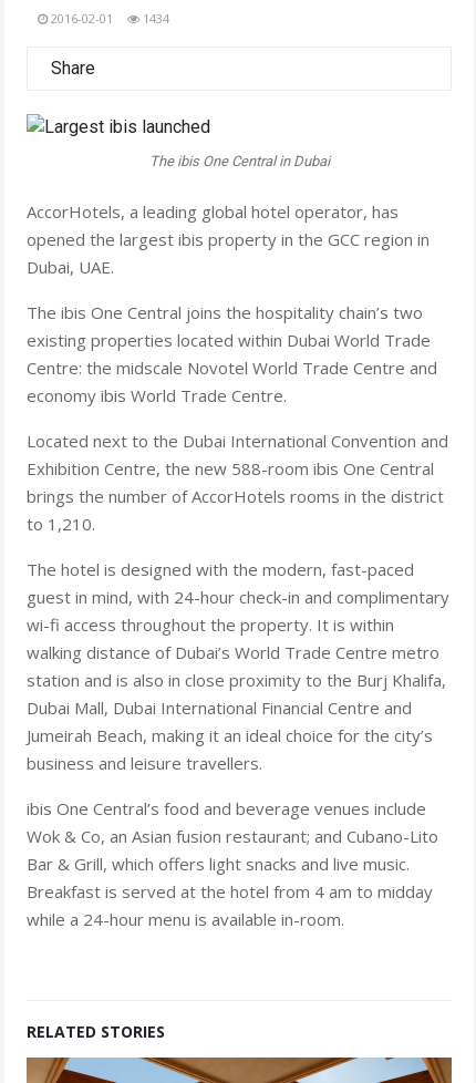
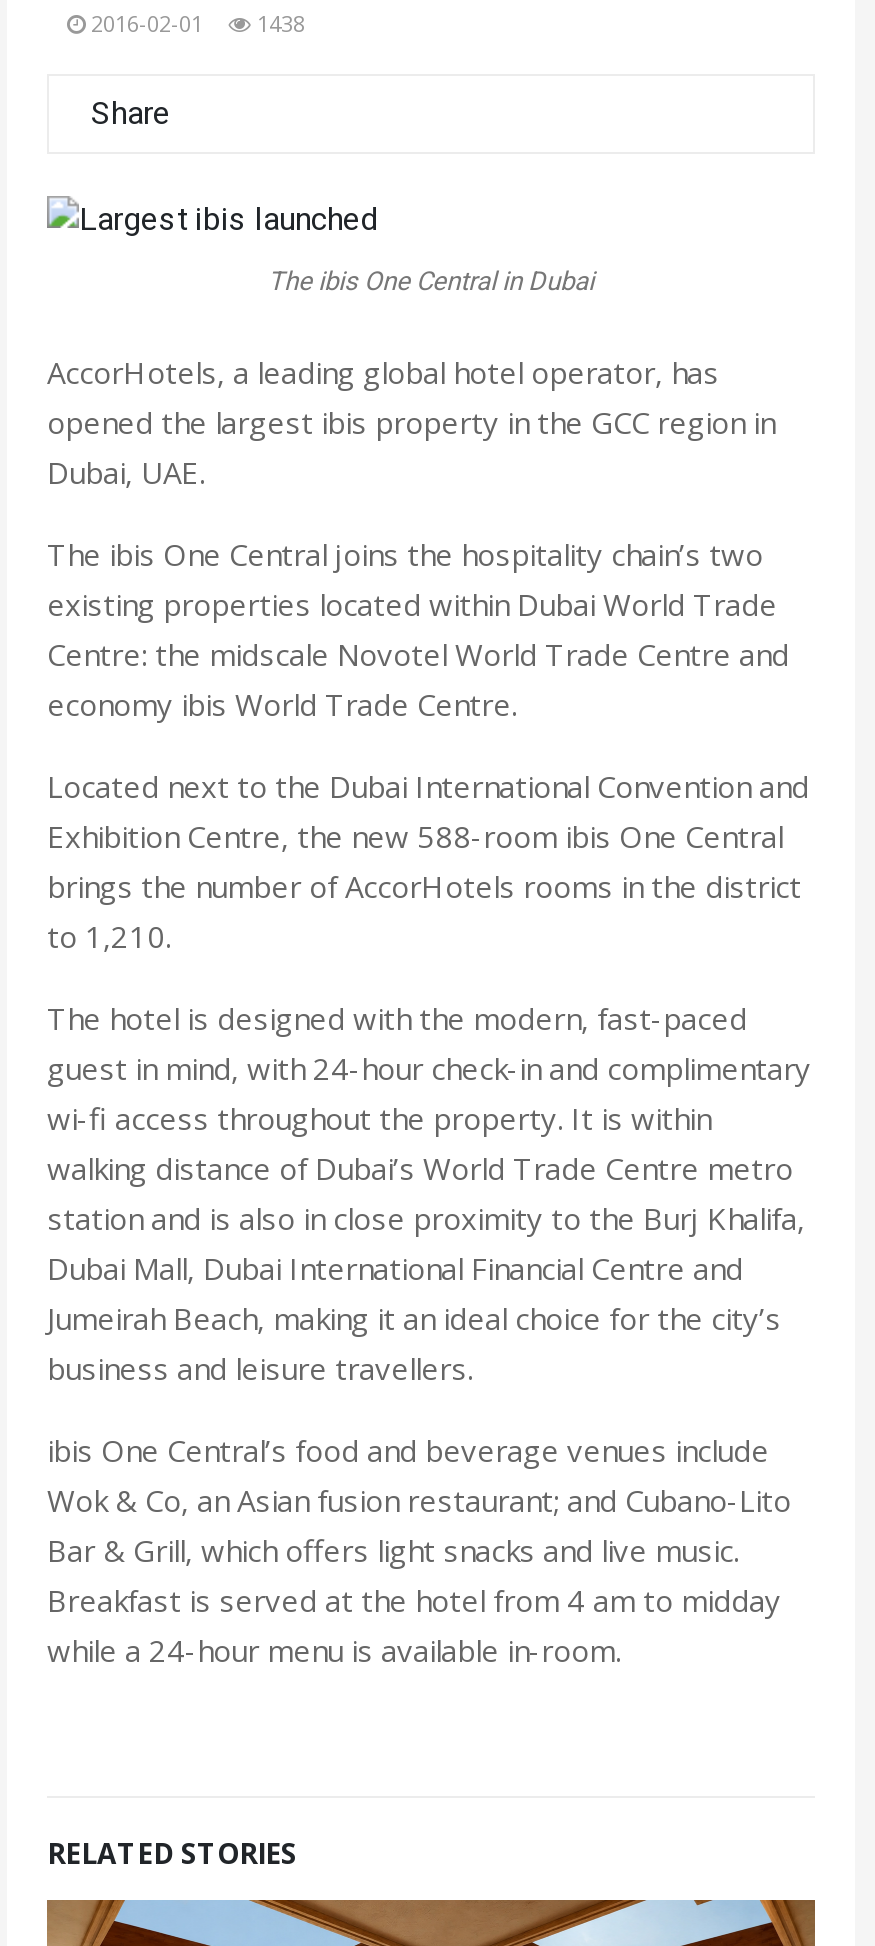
- 2016-02-01 1434
+ 2016-02-01 1438
